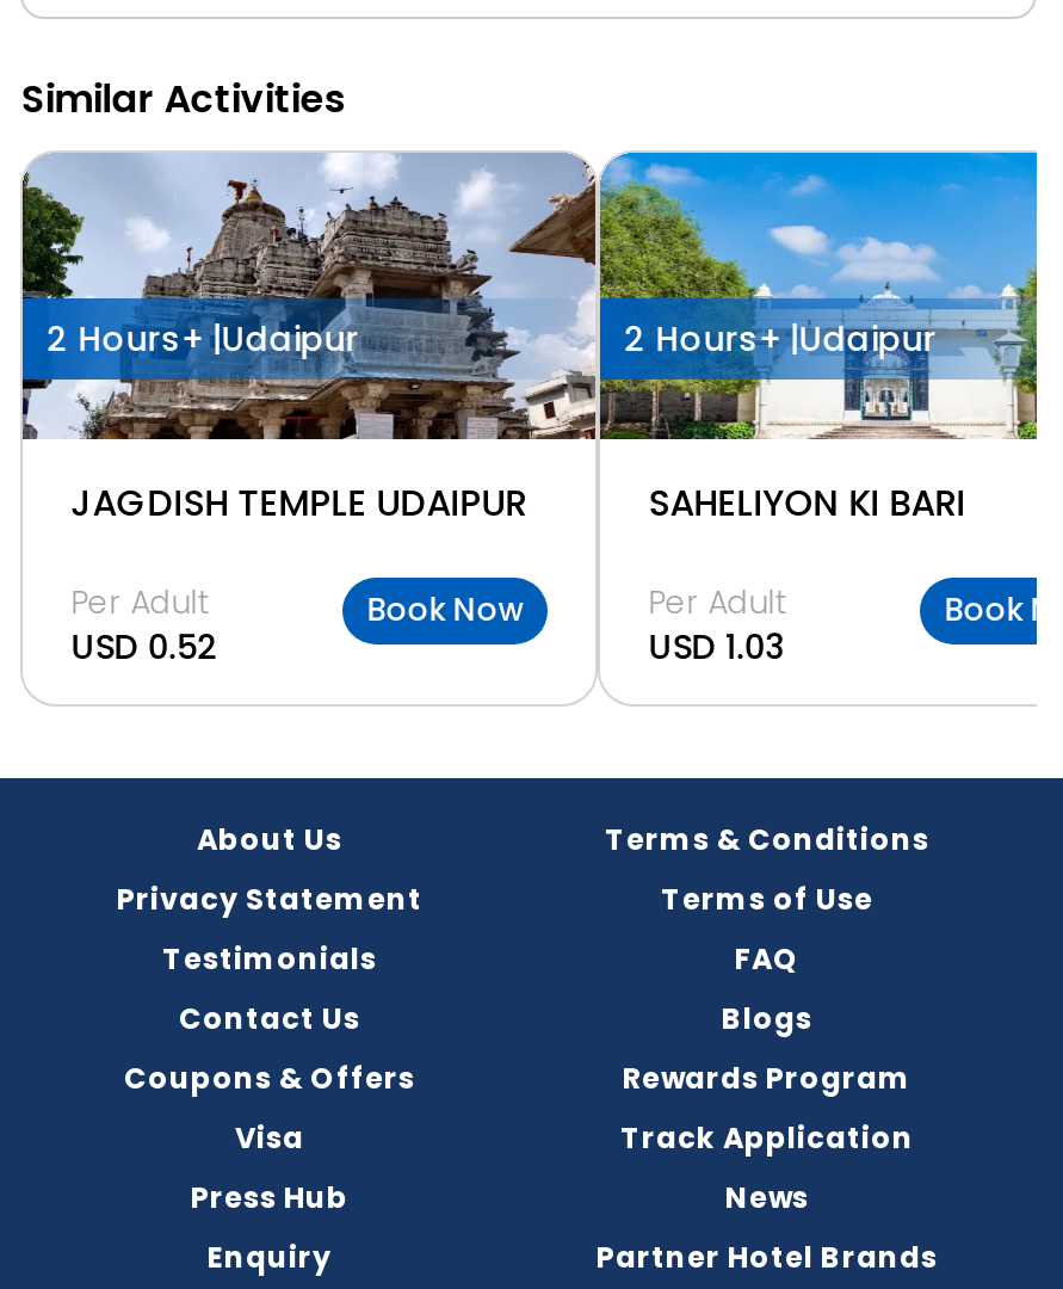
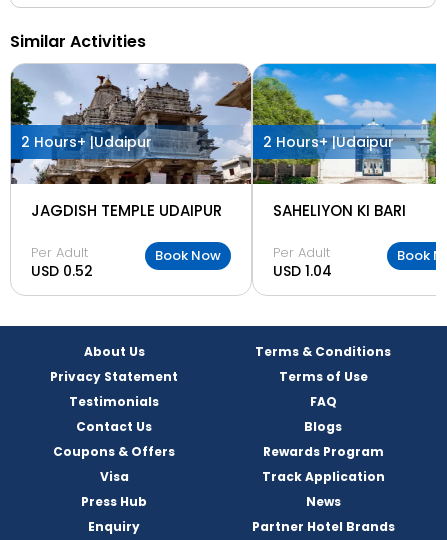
- USD 1.03
+ USD 1.04
